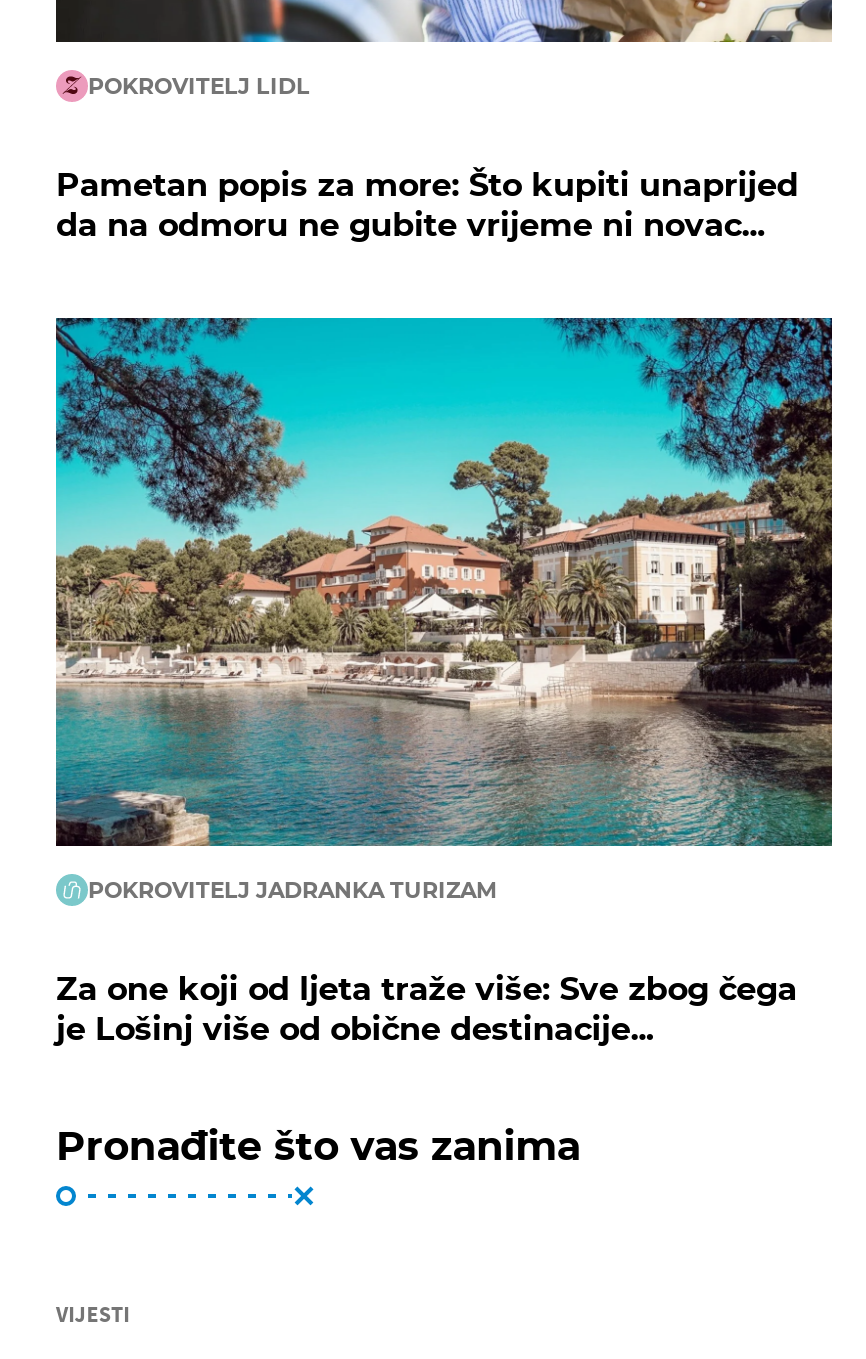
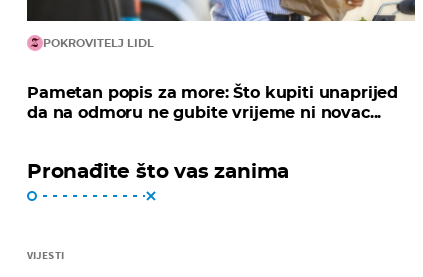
- [image]
- POKROVITELJ JADRANKA TURIZAM
- Za one koji od ljeta traže više: Sve zbog čega
- je Lošinj više od obične destinacije...
